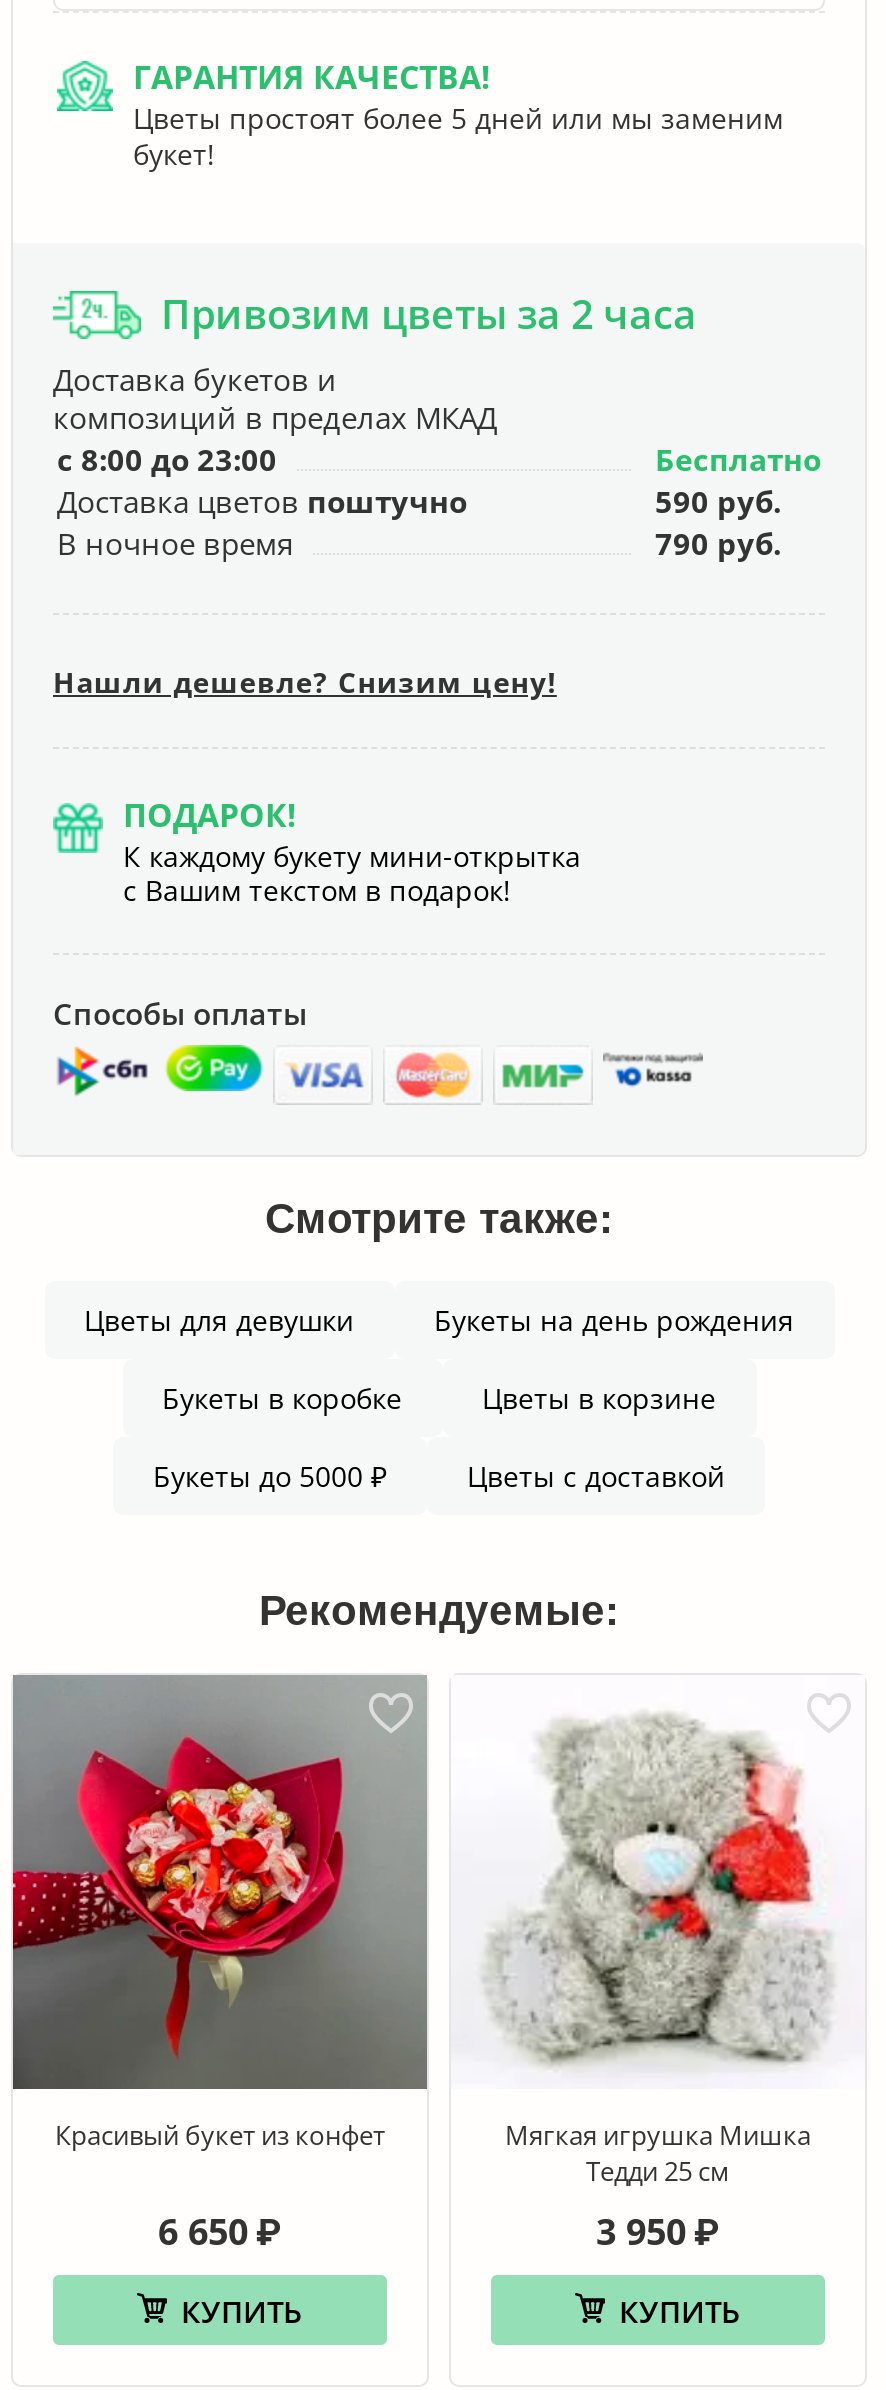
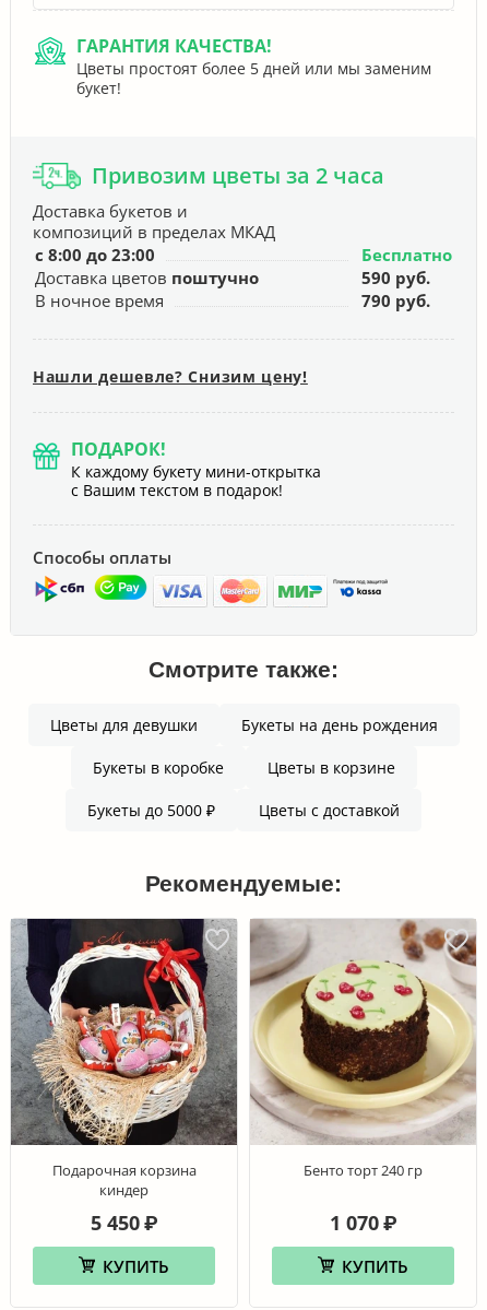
- [image]
- Красивый букет из конфет
- 6 650 ₽
+ [image]
+ Подарочная корзина
+ киндер
+ 5 450 ₽

- [image]
- Мягкая игрушка Мишка
- Тедди 25 см
- 3 950 ₽
+ [image]
+ Бенто торт 240 гр
+ 1 070 ₽
